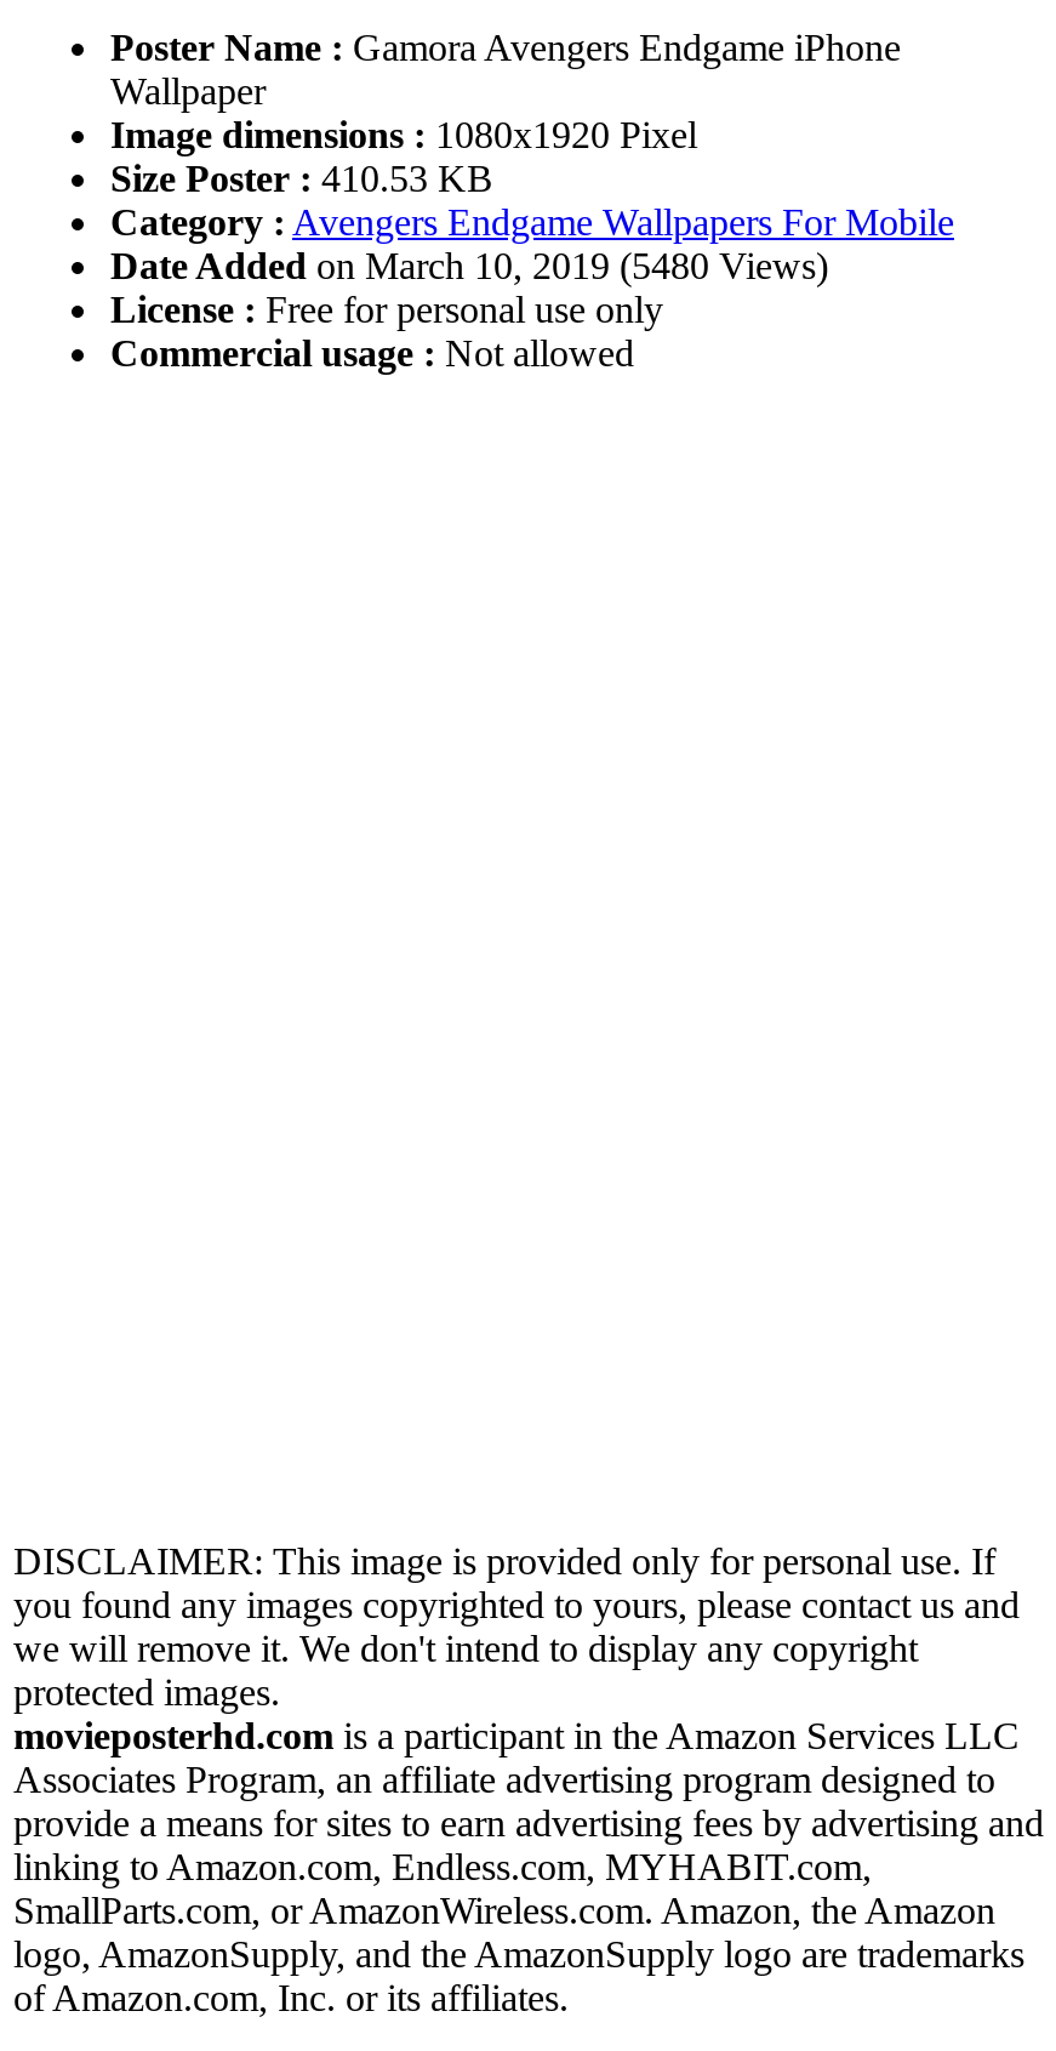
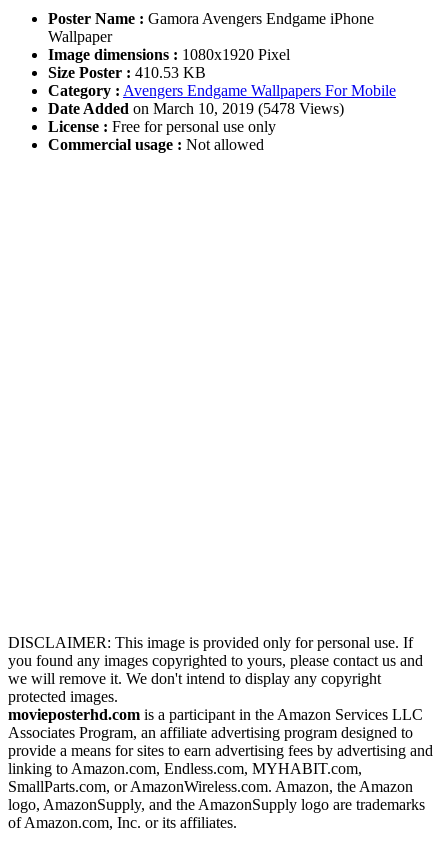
- Date Added on March 10, 2019 (5480 Views)
+ Date Added on March 10, 2019 (5478 Views)
